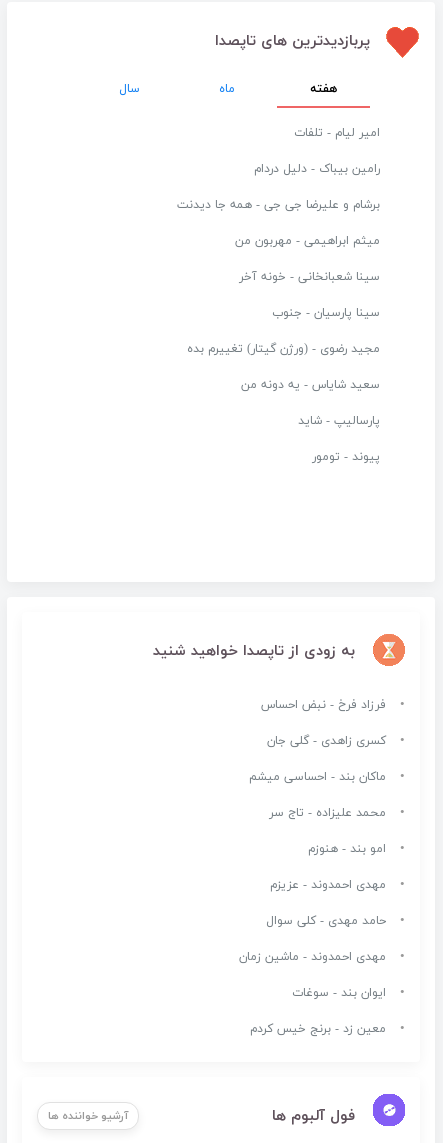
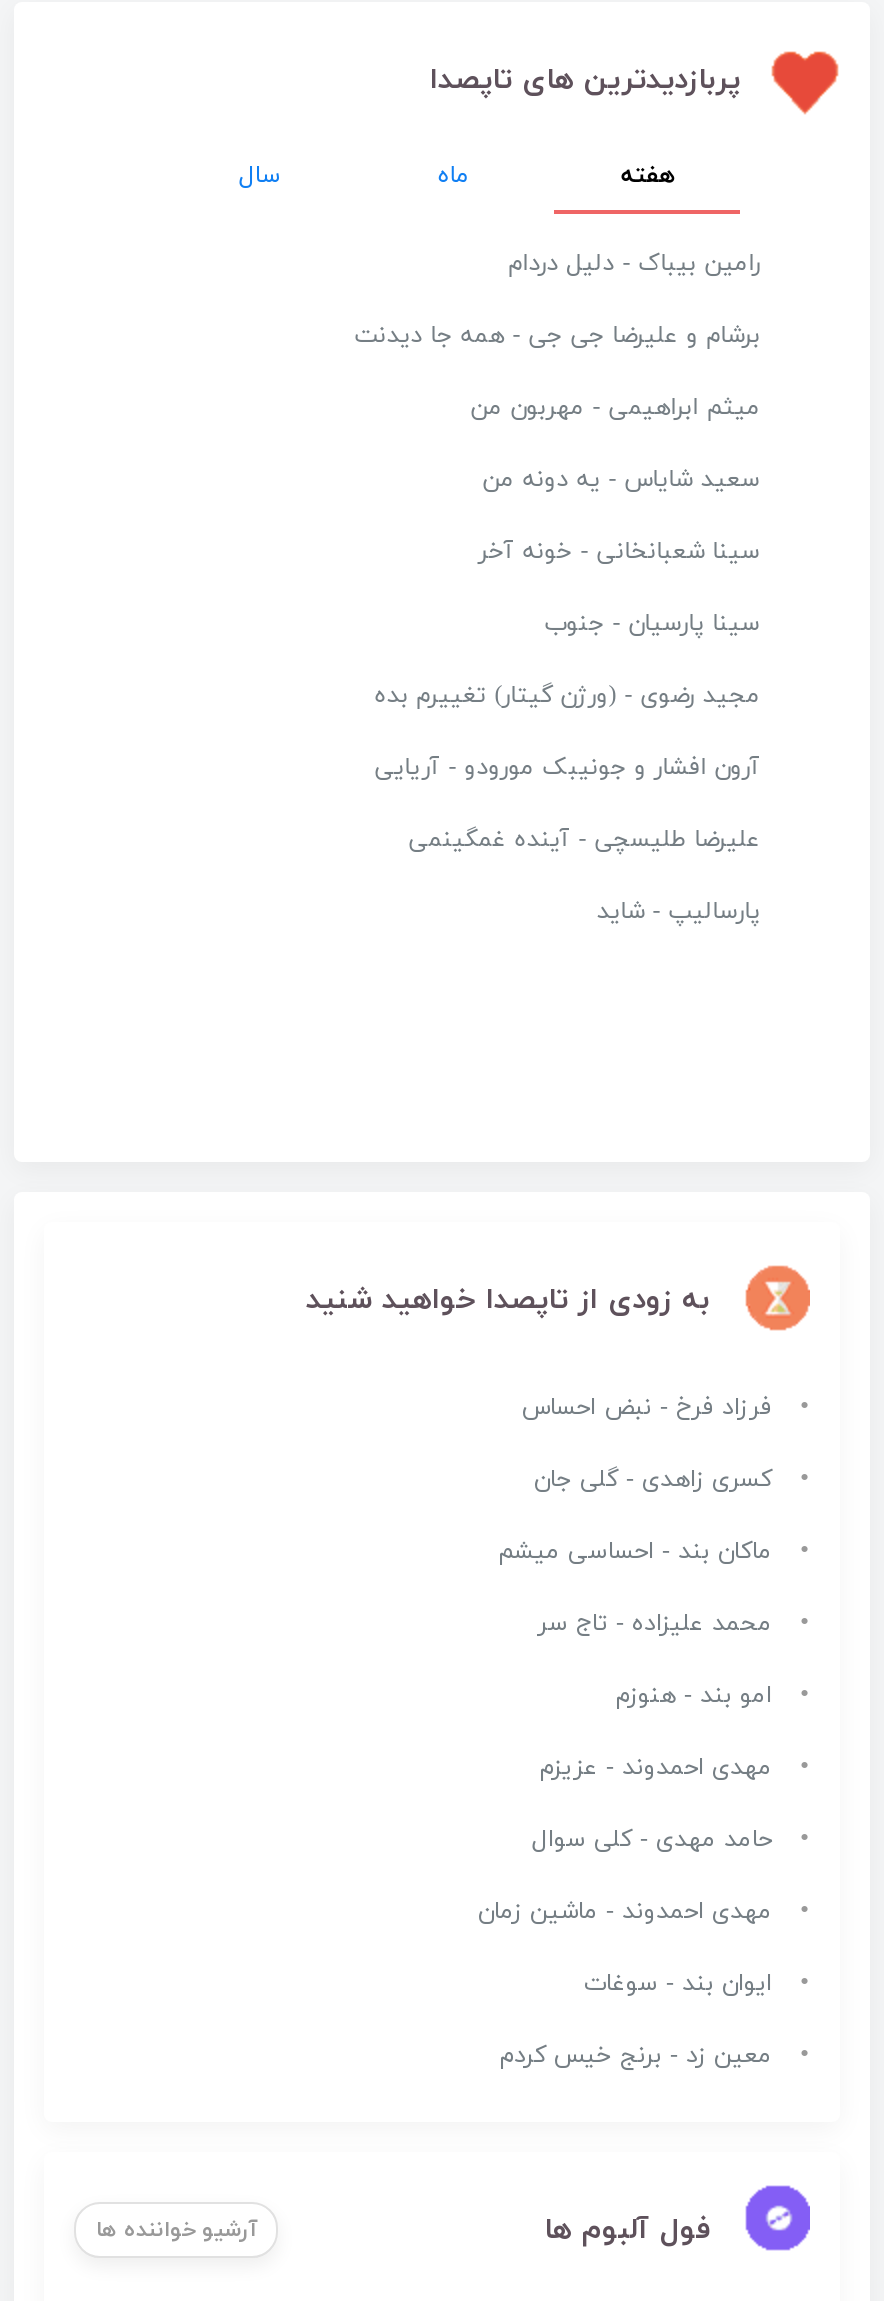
- امیر لیام - تلفات

moved up: رامین بیباک - دلیل دردام | برشام و علیرضا جی جی - همه جا دیدنت | میثم ابراهیمی - مهربون من

+ آرون افشار و جونیبک مورودو - آریایی
+ علیرضا طلیسچی - آینده غمگینمی

moved up: سعید شایاس - یه دونه من

moved down: پارسالیپ - شاید

- پیوند - تومور
